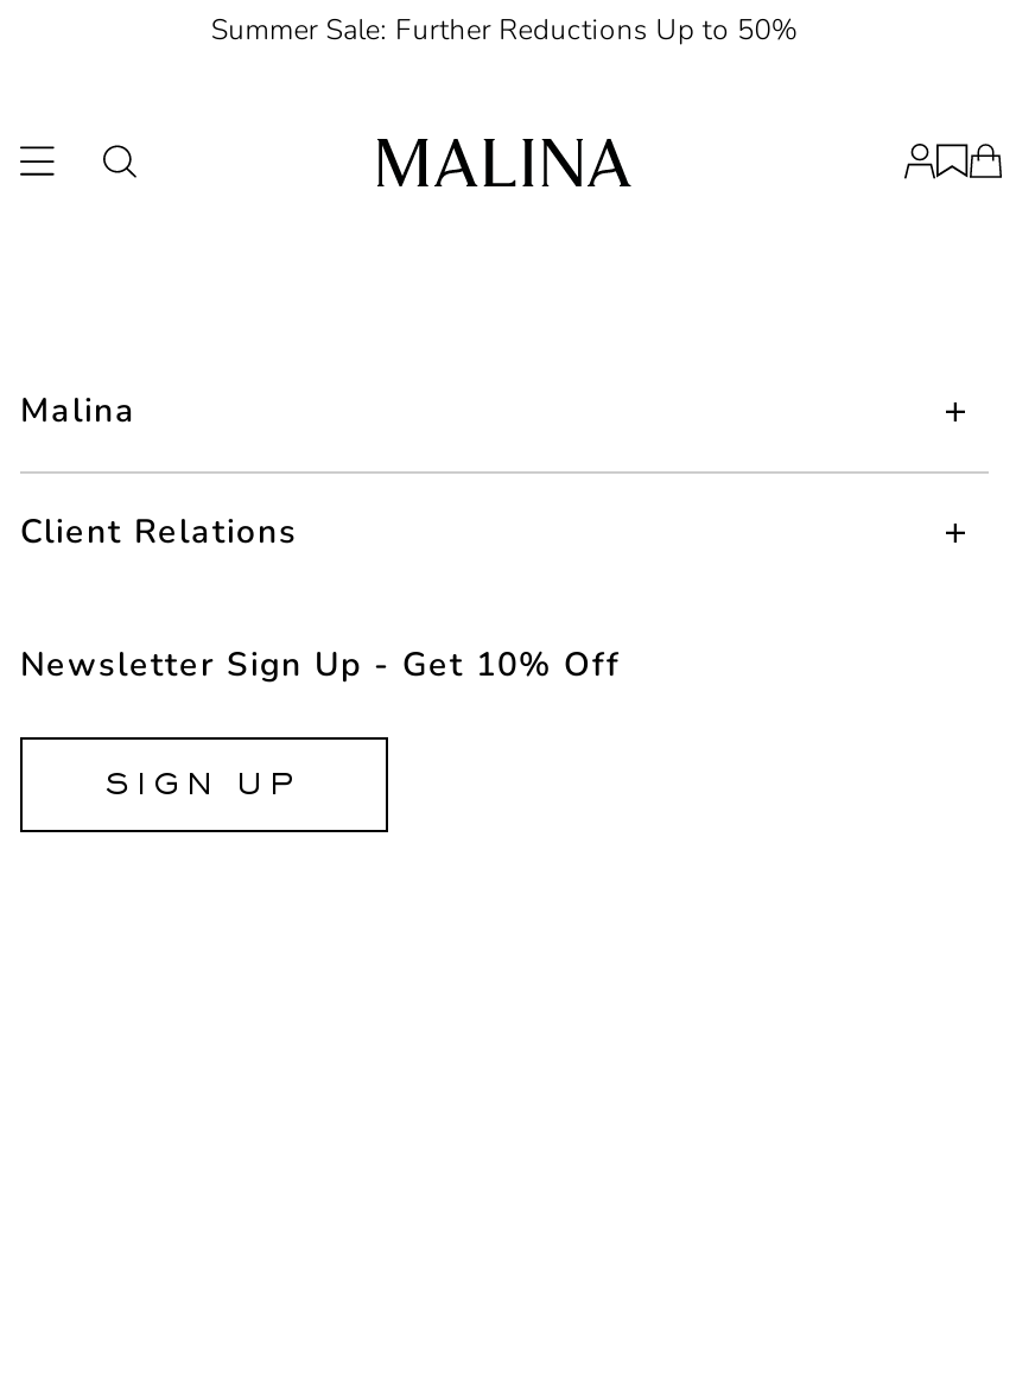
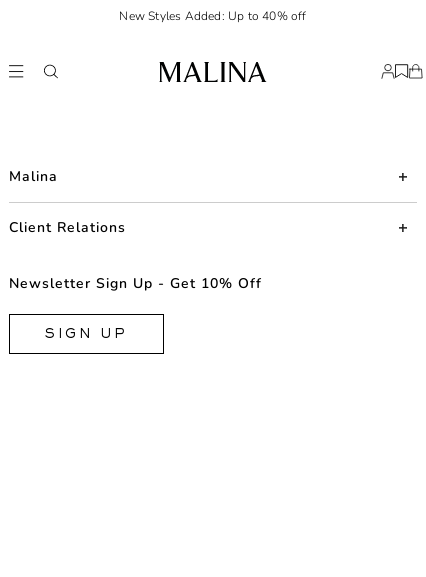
- Summer Sale: Further Reductions Up to 50%
+ New Styles Added: Up to 40% off
